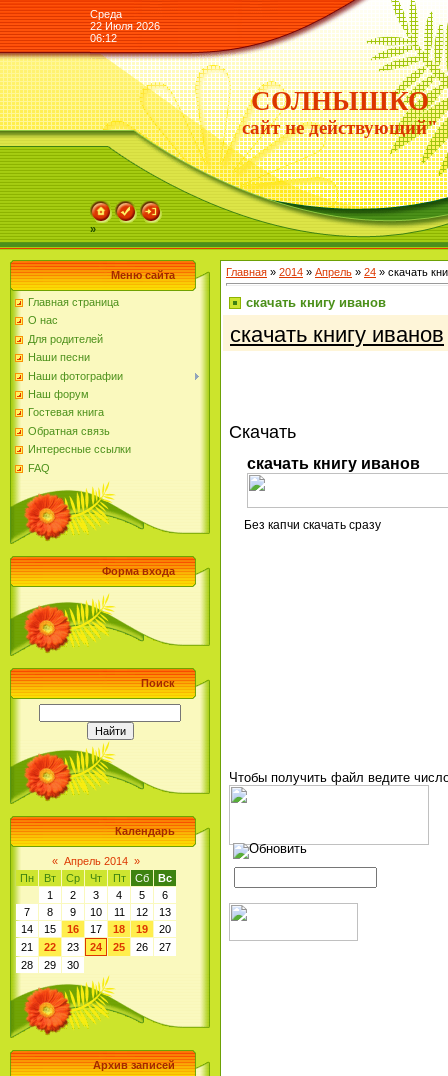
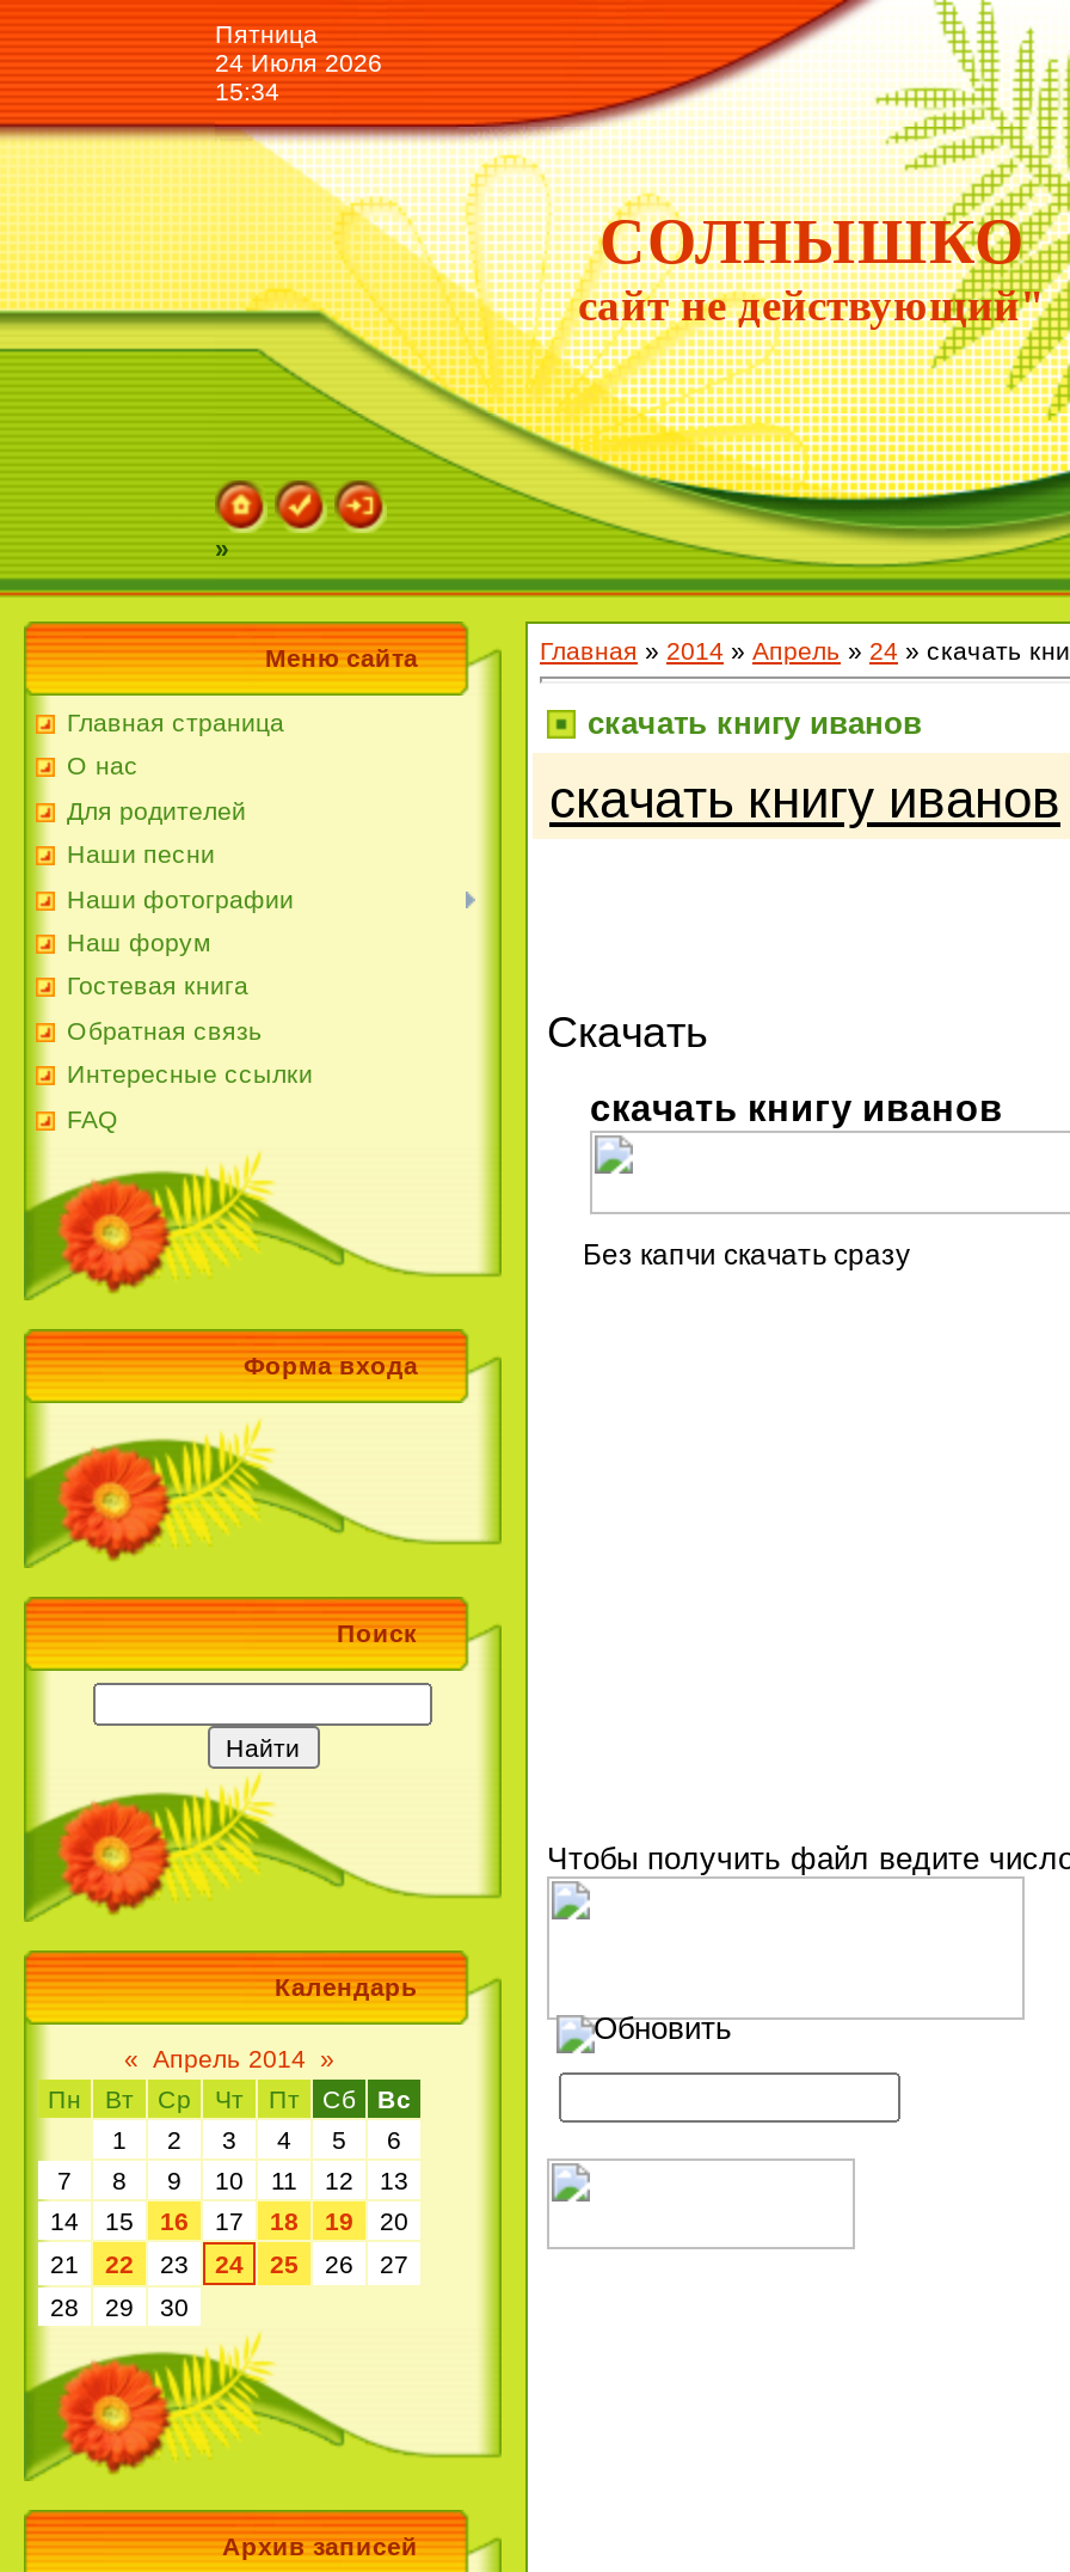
- Среда
- 22 Июля 2026
- 06:12
+ Пятница
+ 24 Июля 2026
+ 15:34
